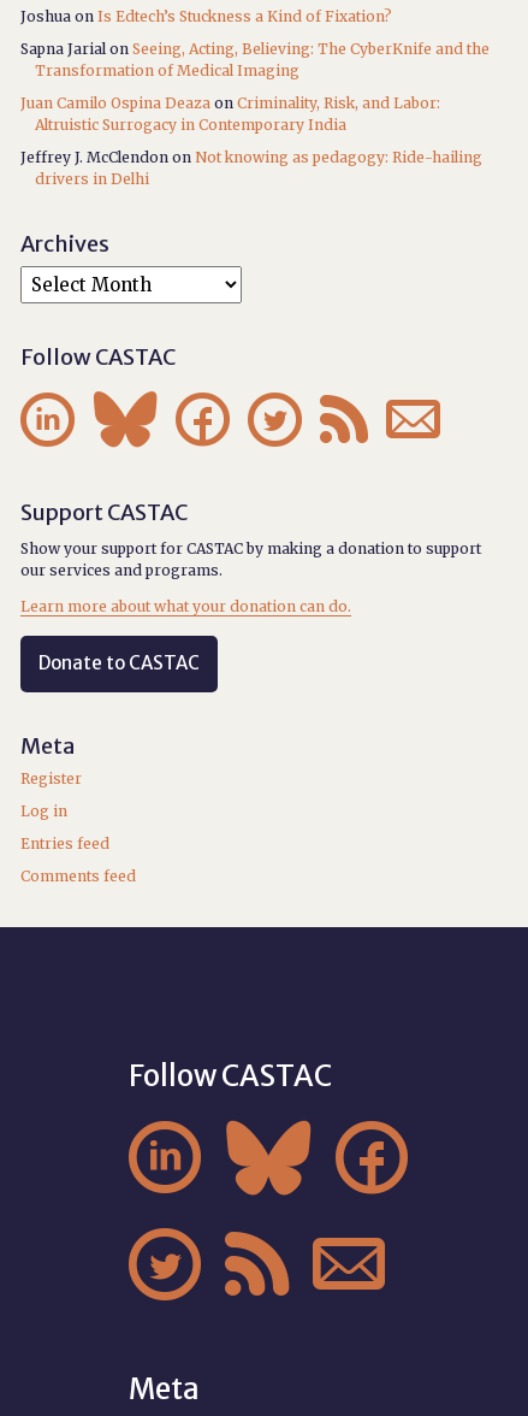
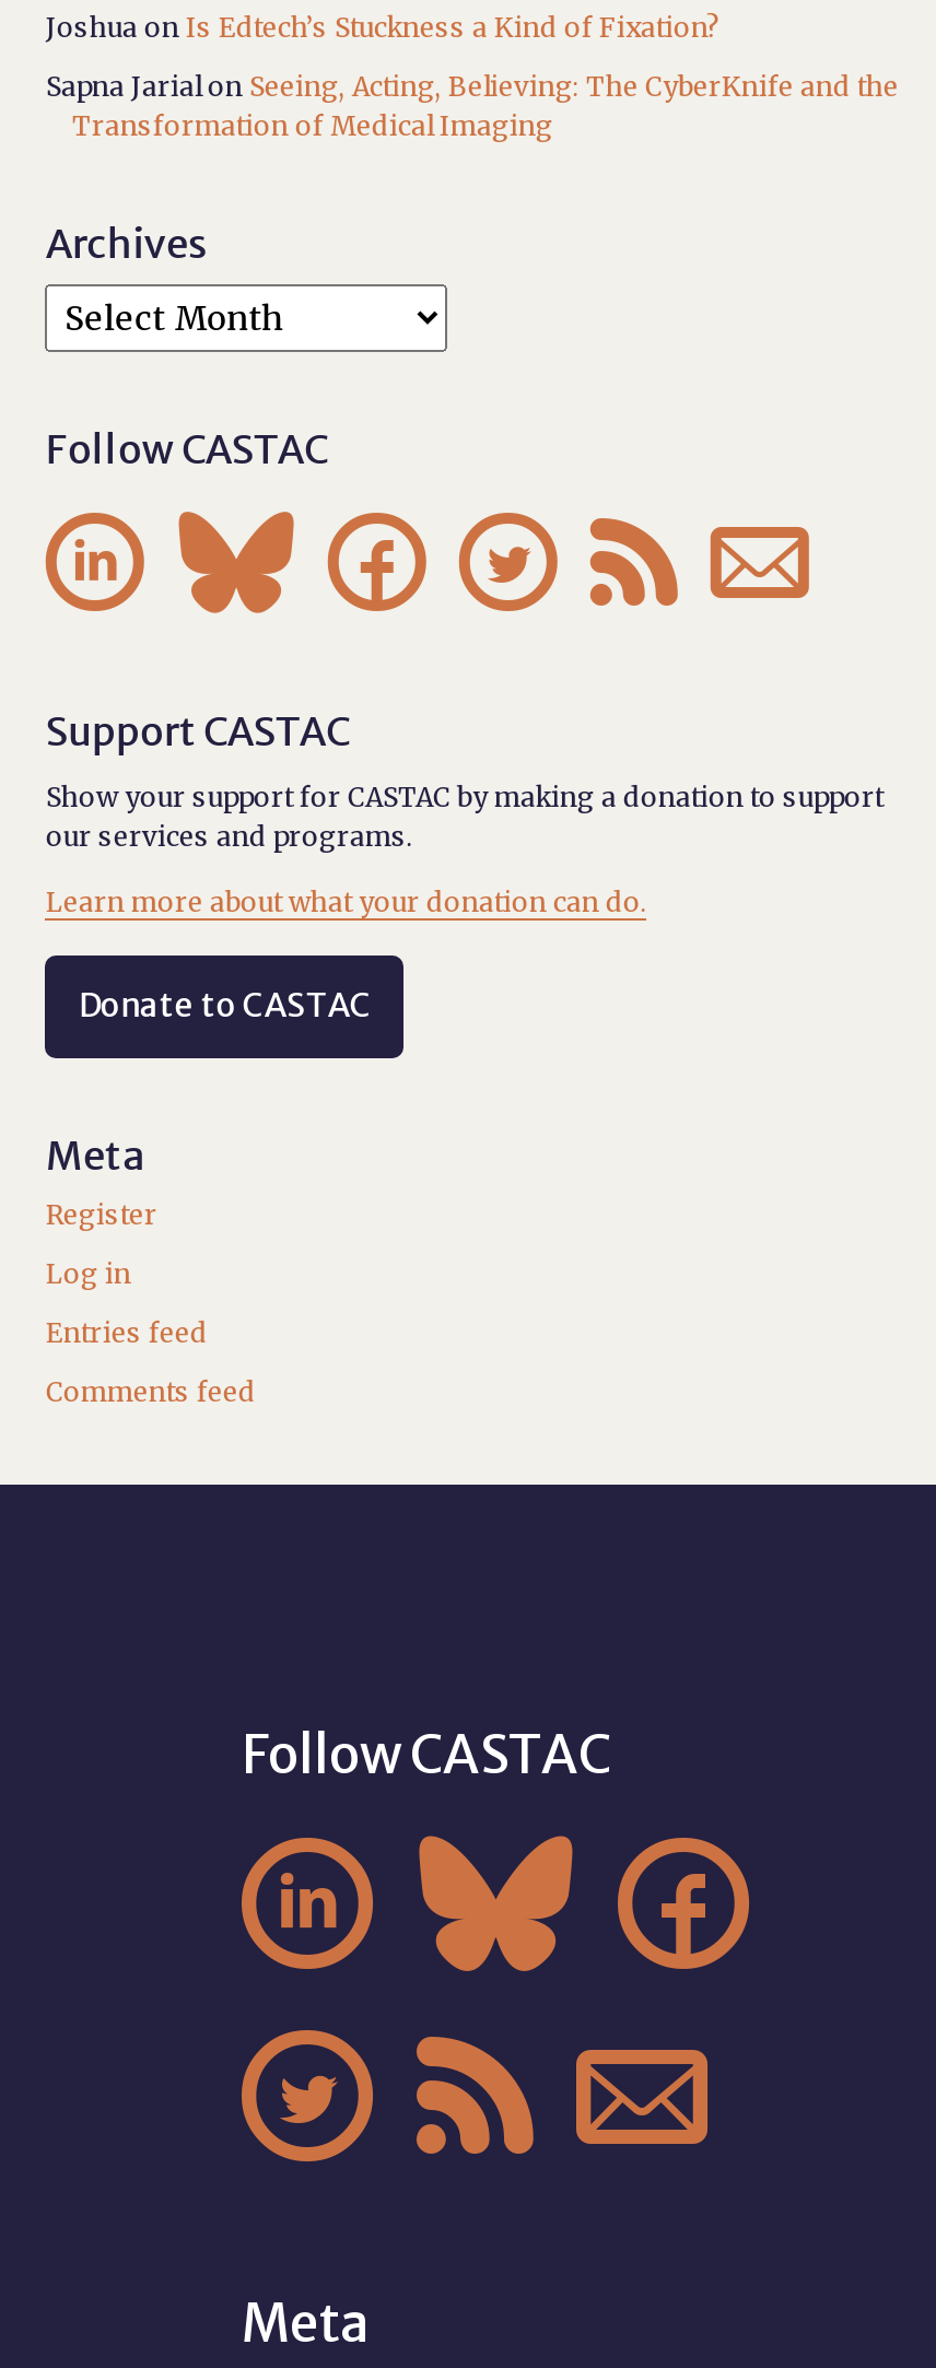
- Juan Camilo Ospina Deaza on Criminality, Risk, and Labor:
- Altruistic Surrogacy in Contemporary India
- Jeffrey J. McClendon on Not knowing as pedagogy: Ride-hailing
- drivers in Delhi
